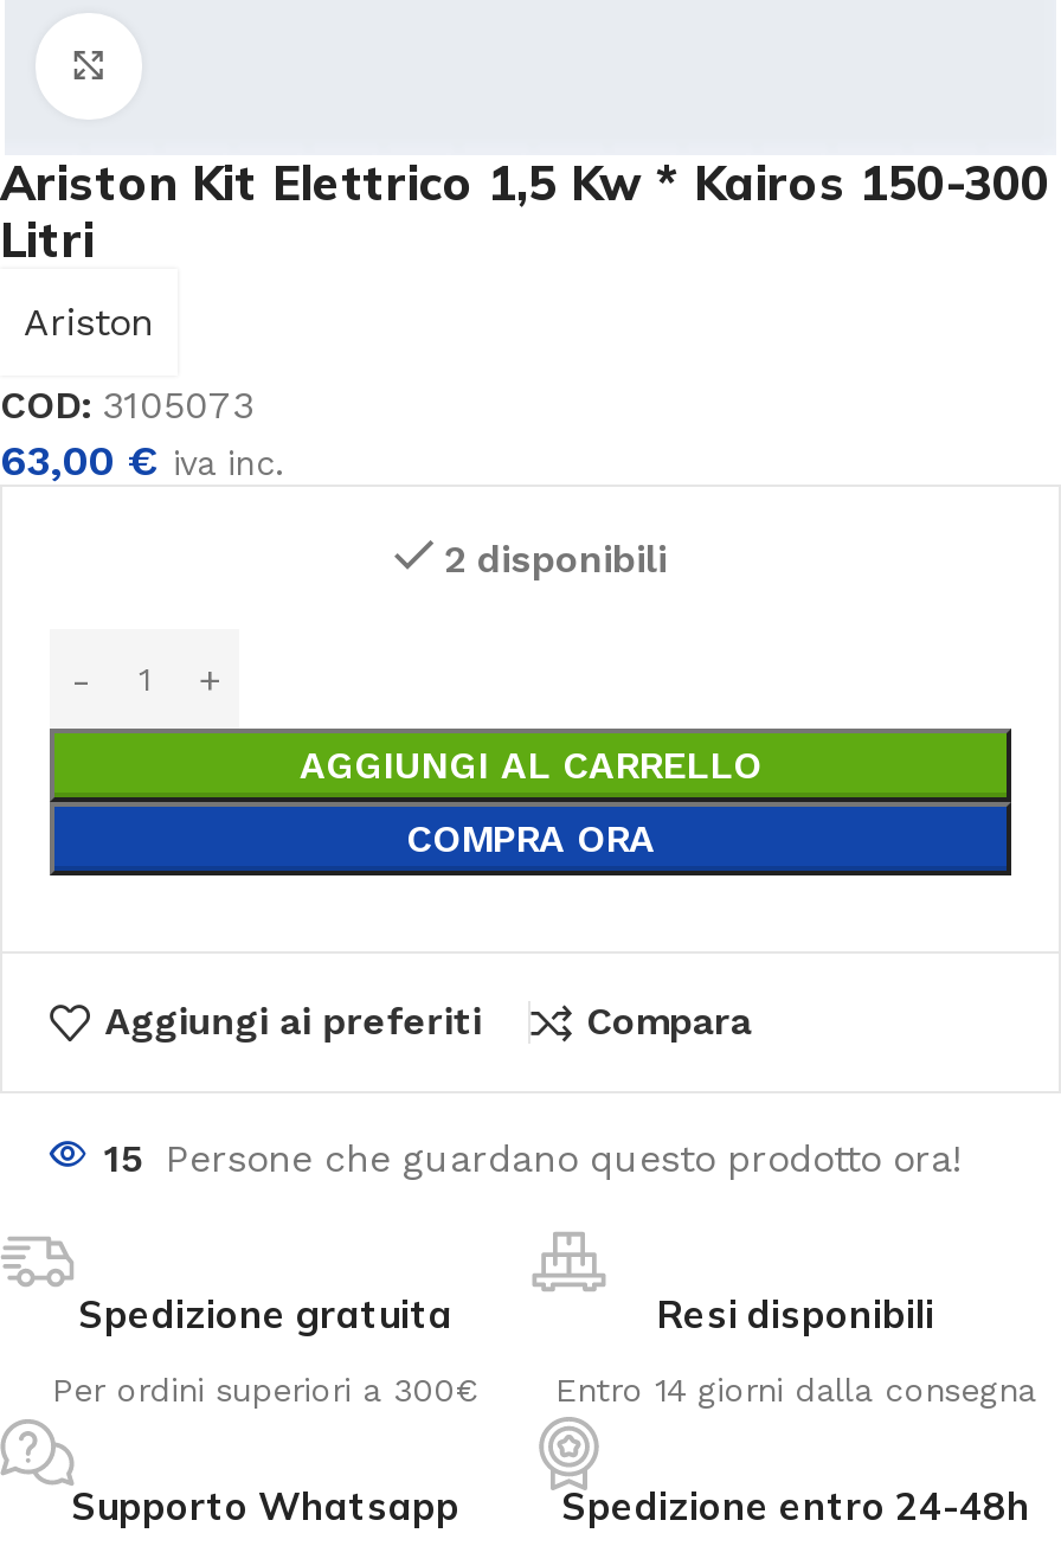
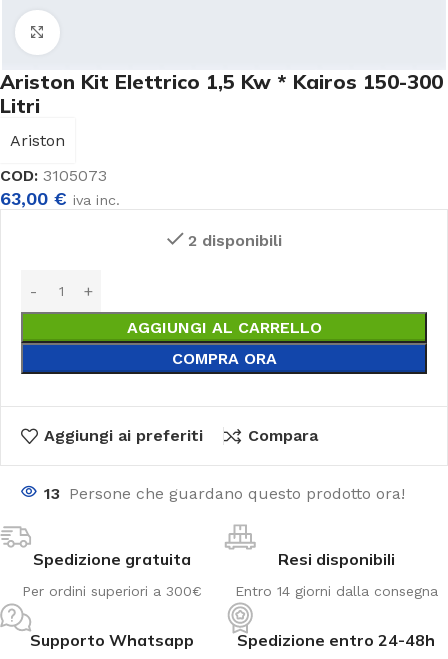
- 15 Persone che guardano questo prodotto ora!
+ 13 Persone che guardano questo prodotto ora!
